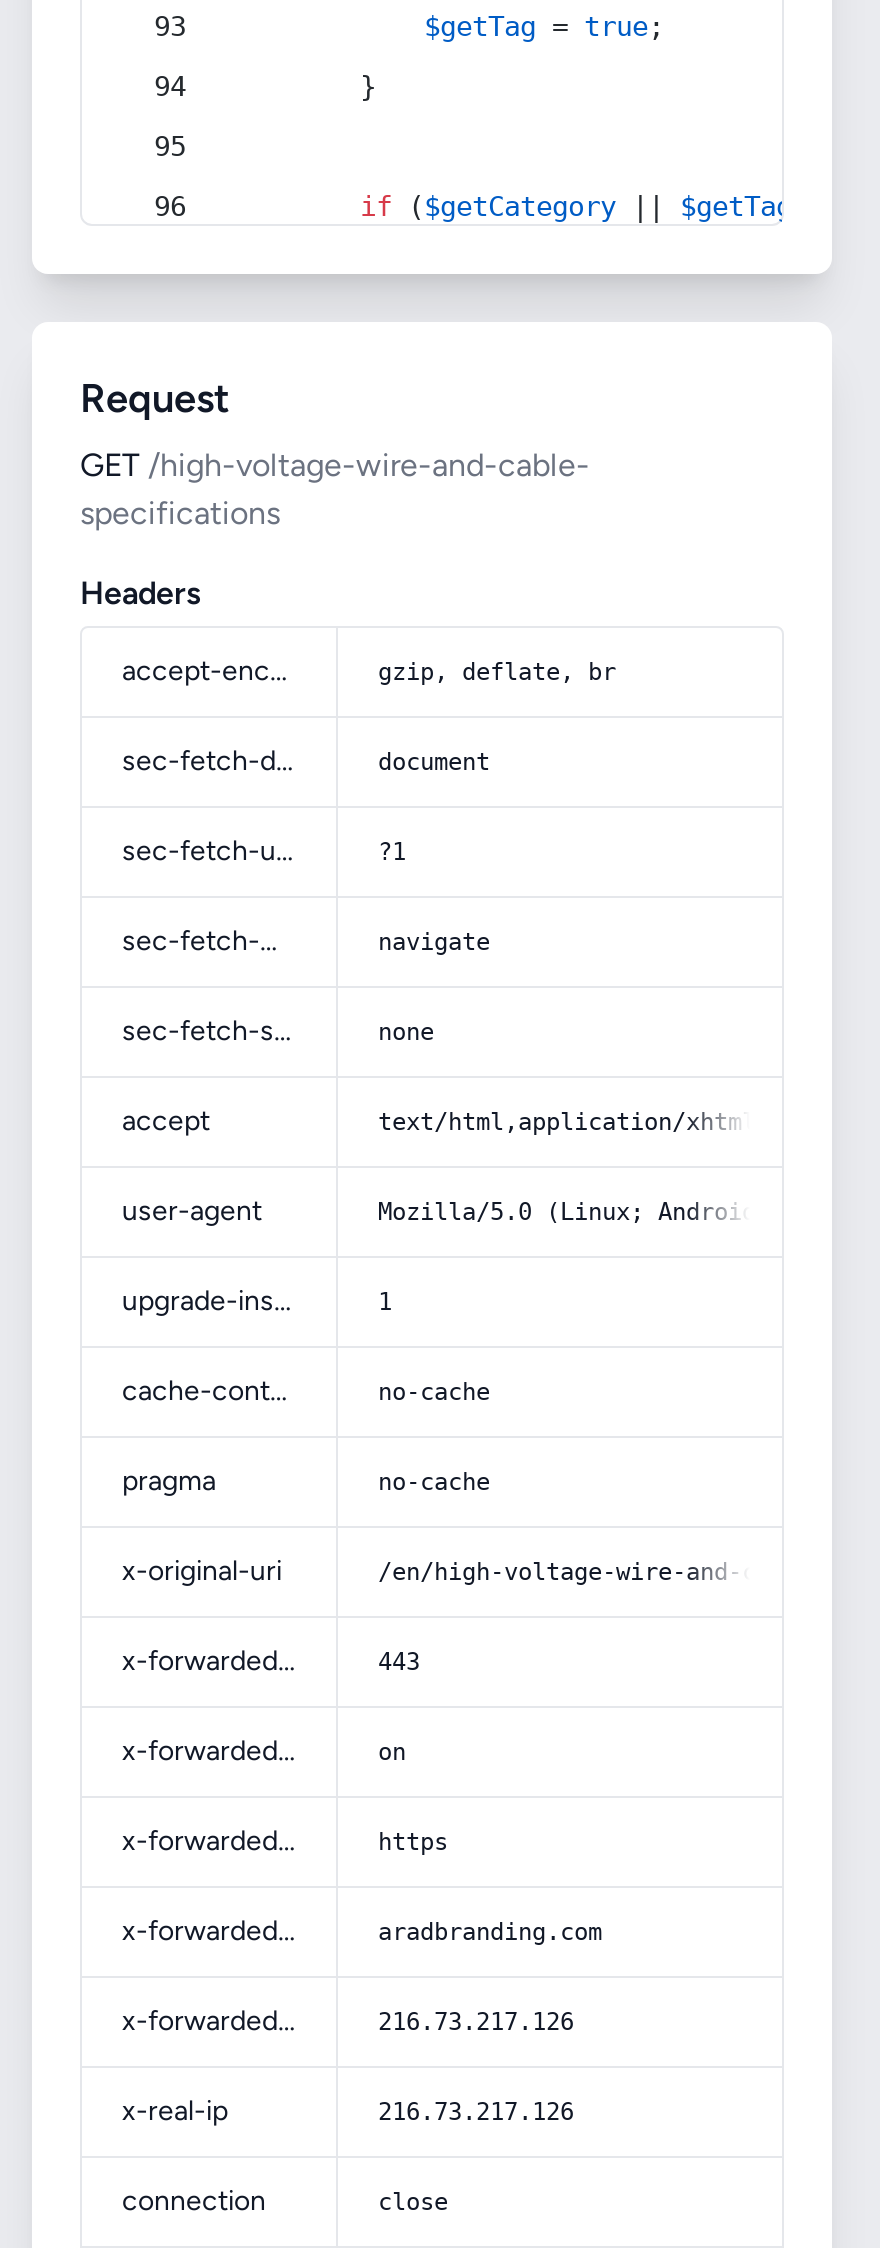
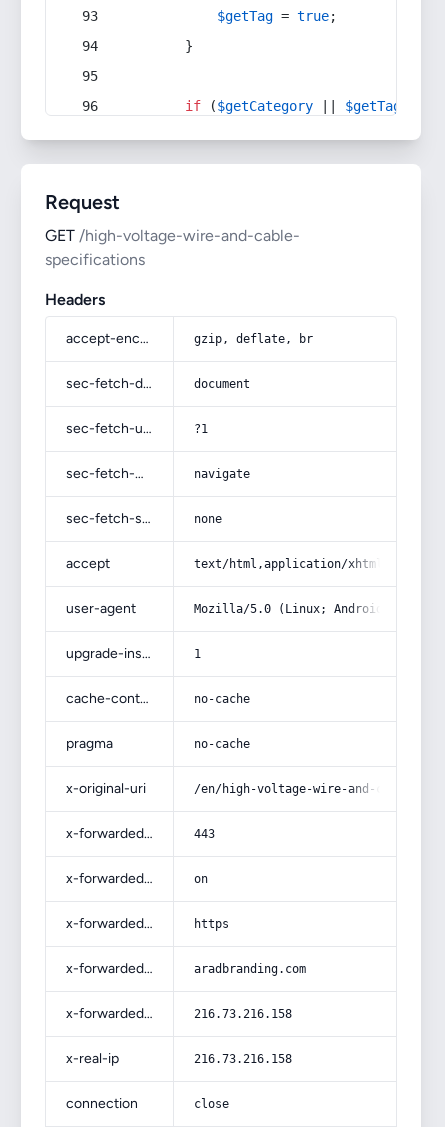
- 216.73.217.126
+ 216.73.216.158

- 216.73.217.126
+ 216.73.216.158
